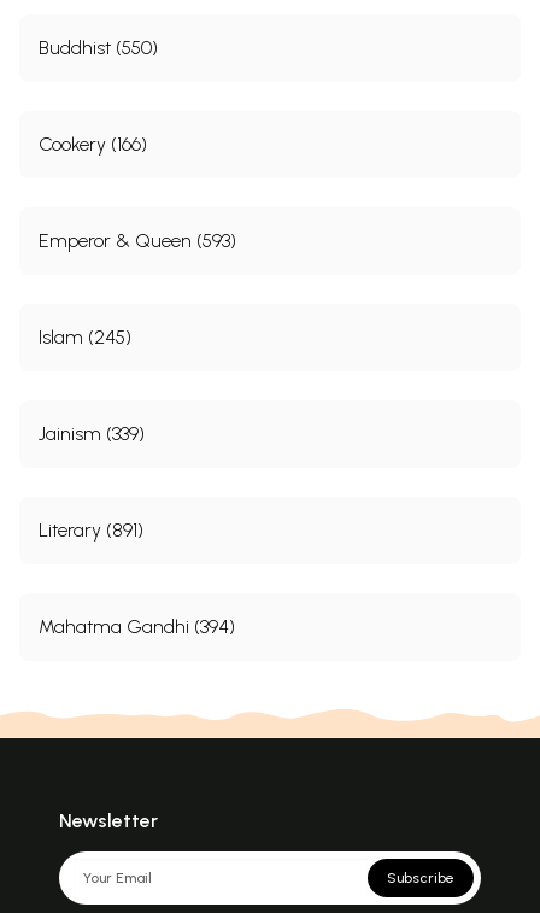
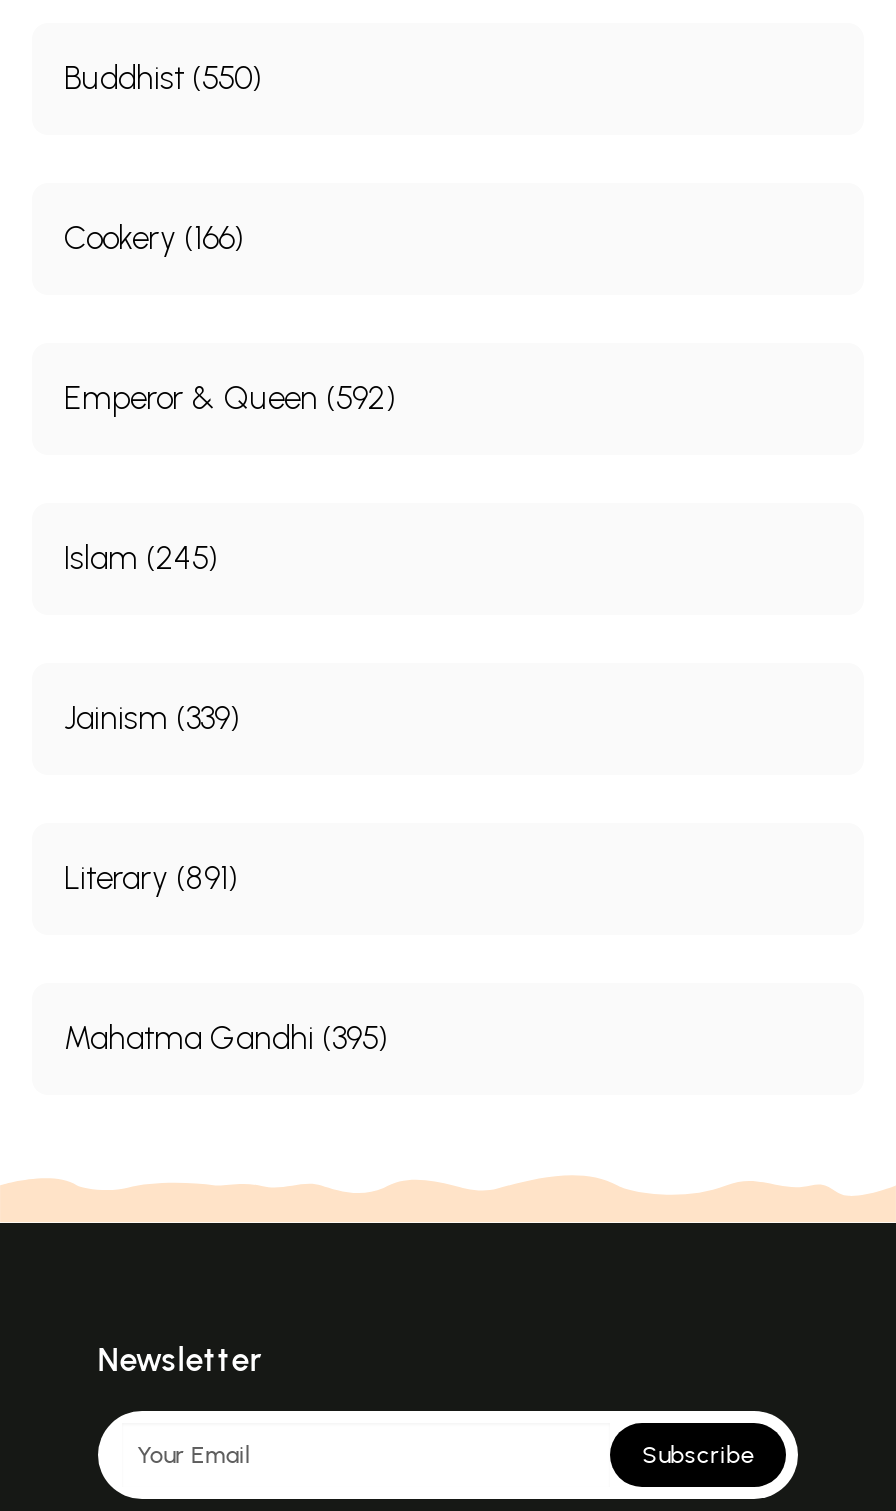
- Emperor & Queen (593)
+ Emperor & Queen (592)

- Mahatma Gandhi (394)
+ Mahatma Gandhi (395)
